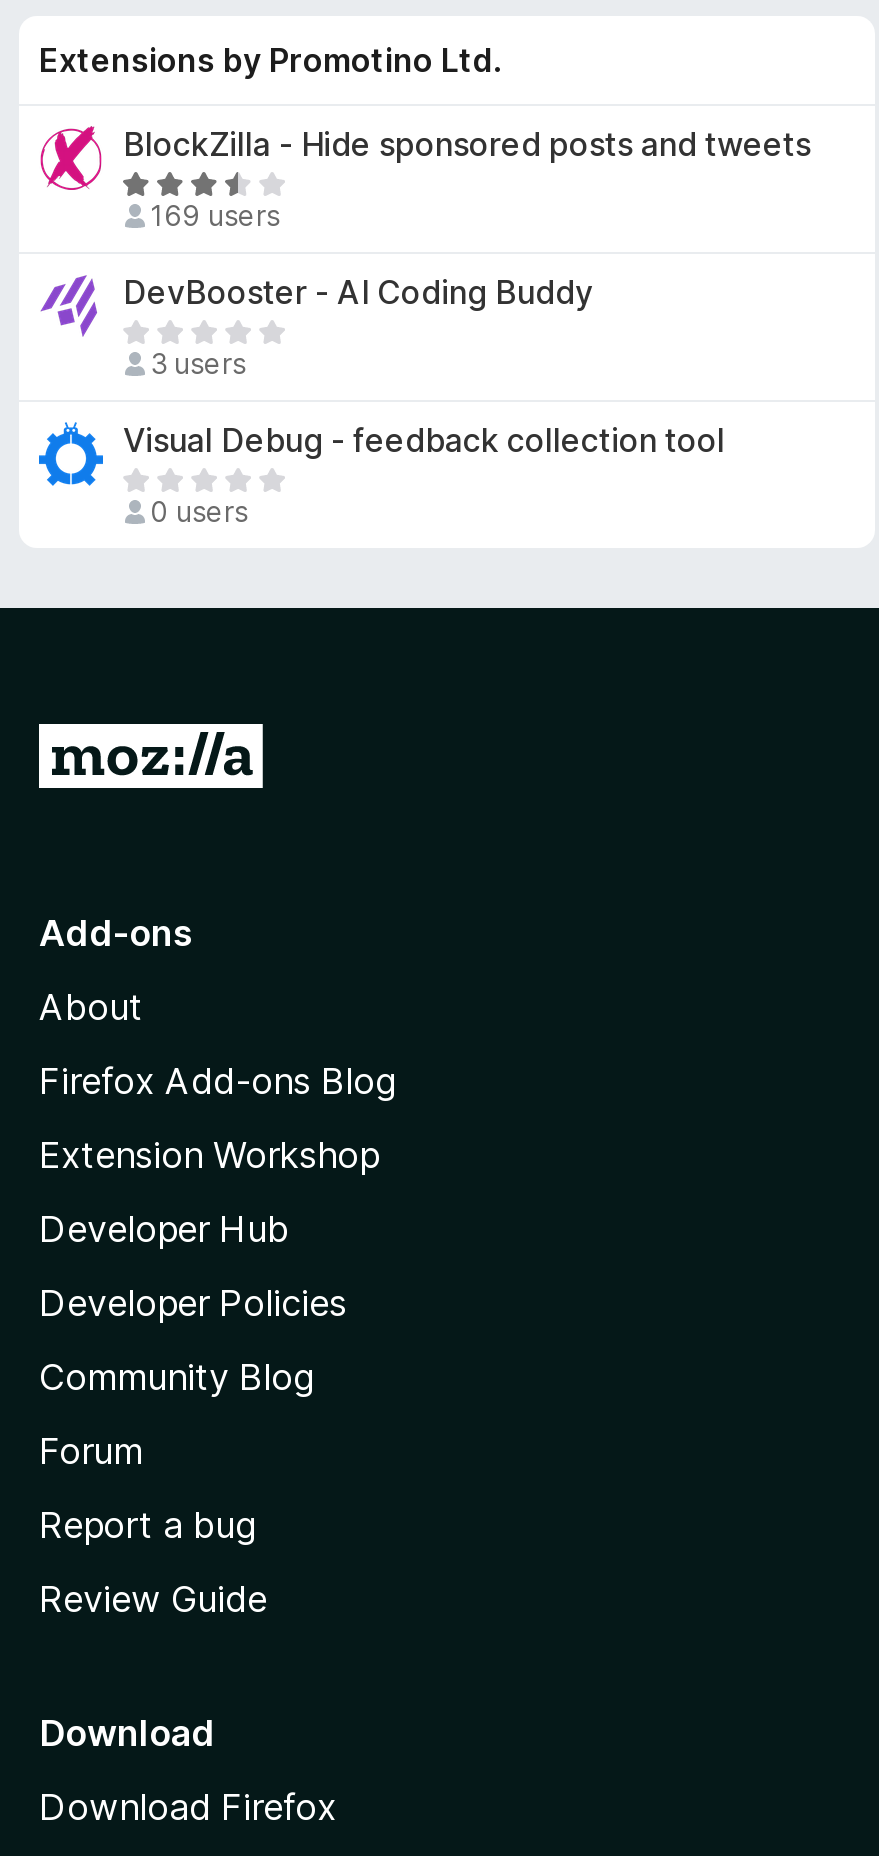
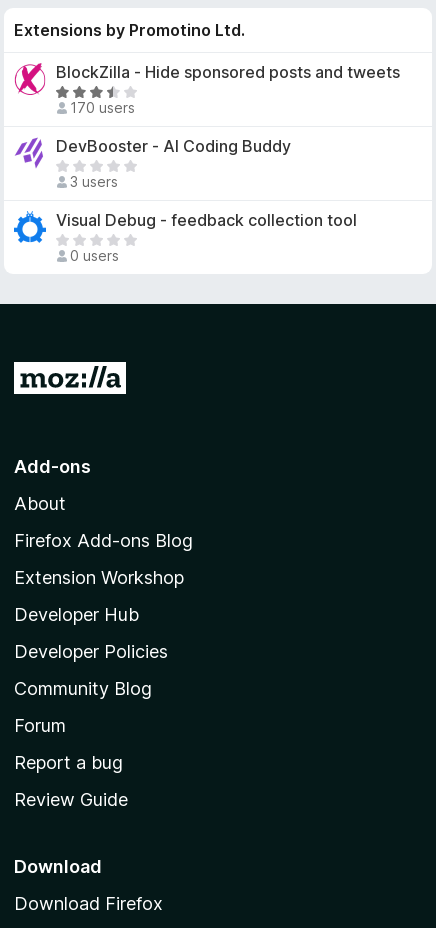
- a 169 users
+ a 170 users
